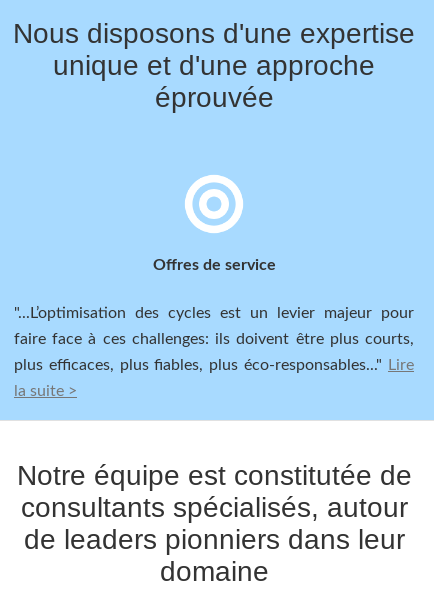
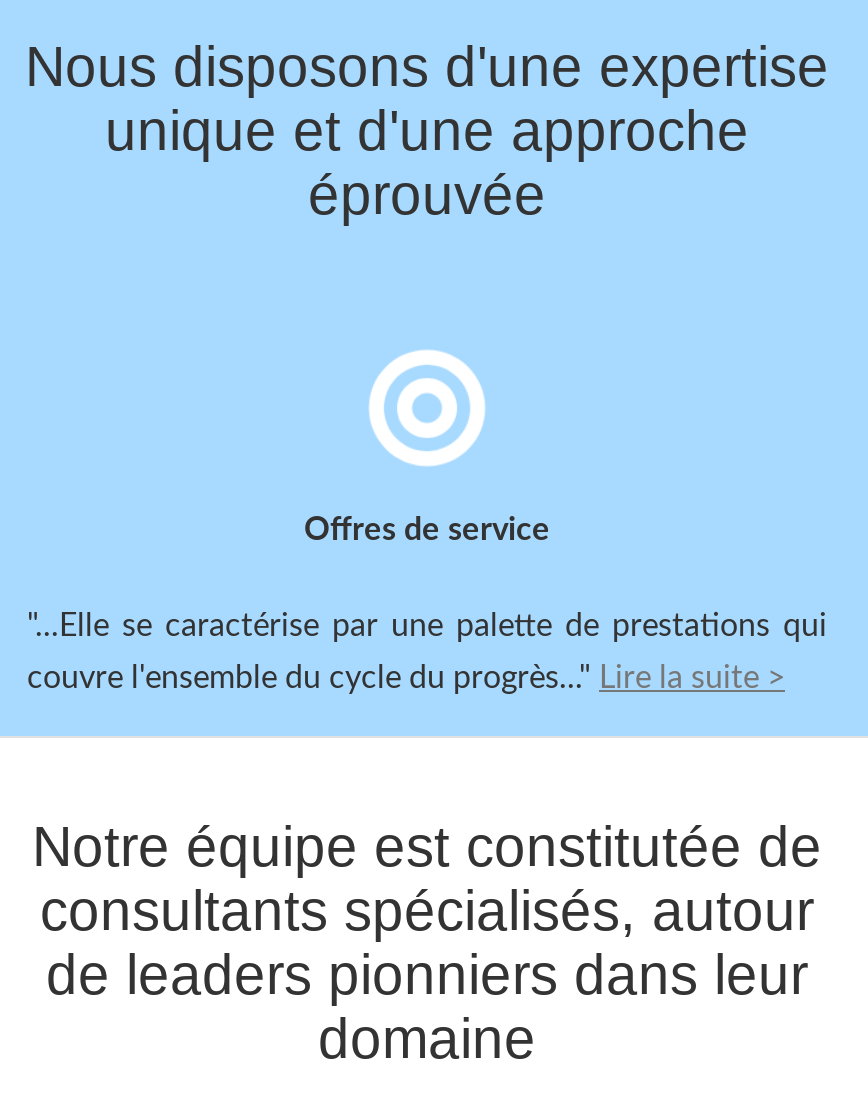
- "...L’optimisation des cycles est un levier majeur pour
- faire face à ces challenges: ils doivent être plus courts,
- plus efficaces, plus fiables, plus éco-responsables..." Lire
- la suite >
+ "...Elle se caractérise par une palette de prestations qui
+ couvre l'ensemble du cycle du progrès..." Lire la suite >
